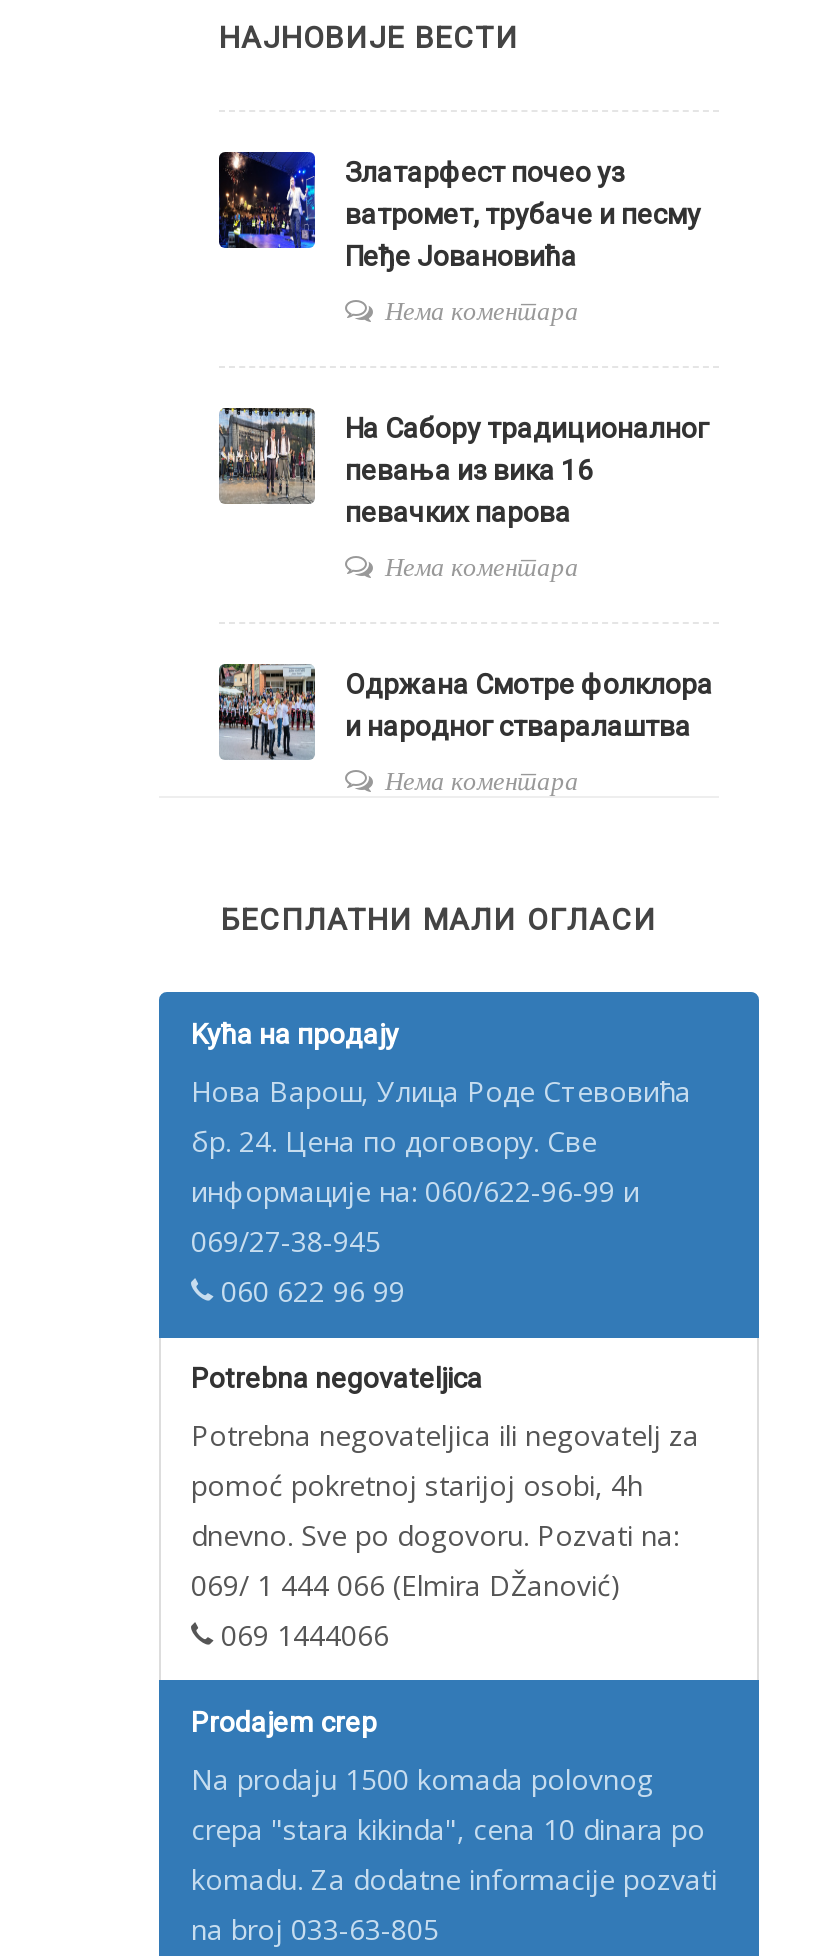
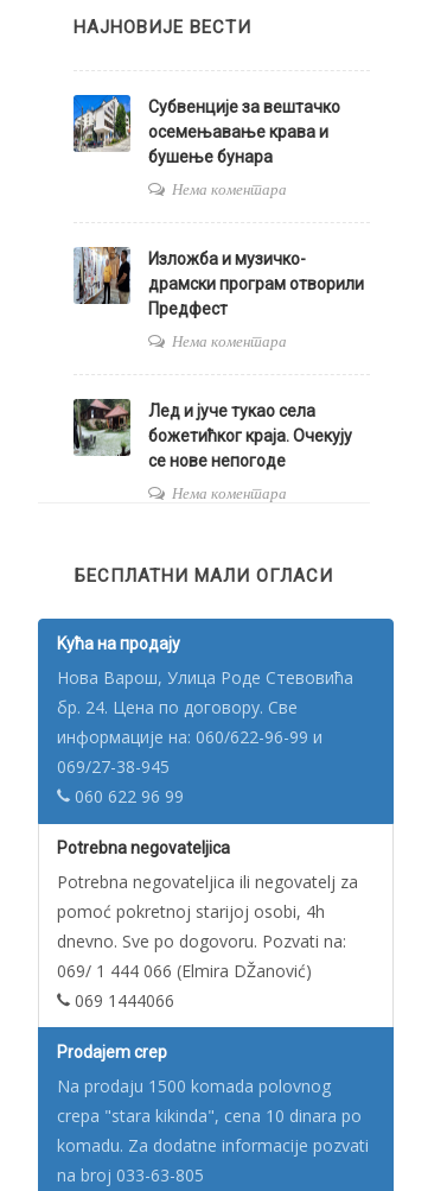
- [image]
- Златарфест почео уз
- ватромет, трубаче и песму
- Пеђе Јовановића
+ [image]
+ Субвенције за вештачко
+ осемењавање крава и
+ бушење бунара

- [image]
- На Сабору традиционалног
- певања из вика 16
- певачких парова
+ [image]
+ Изложба и музичко-
+ драмски програм отворили
+ Предфест

- [image]
- Одржана Смотре фолклора
- и народног стваралаштва
+ [image]
+ Лед и јуче тукао села
+ божетићког краја. Очекују
+ се нове непогоде
